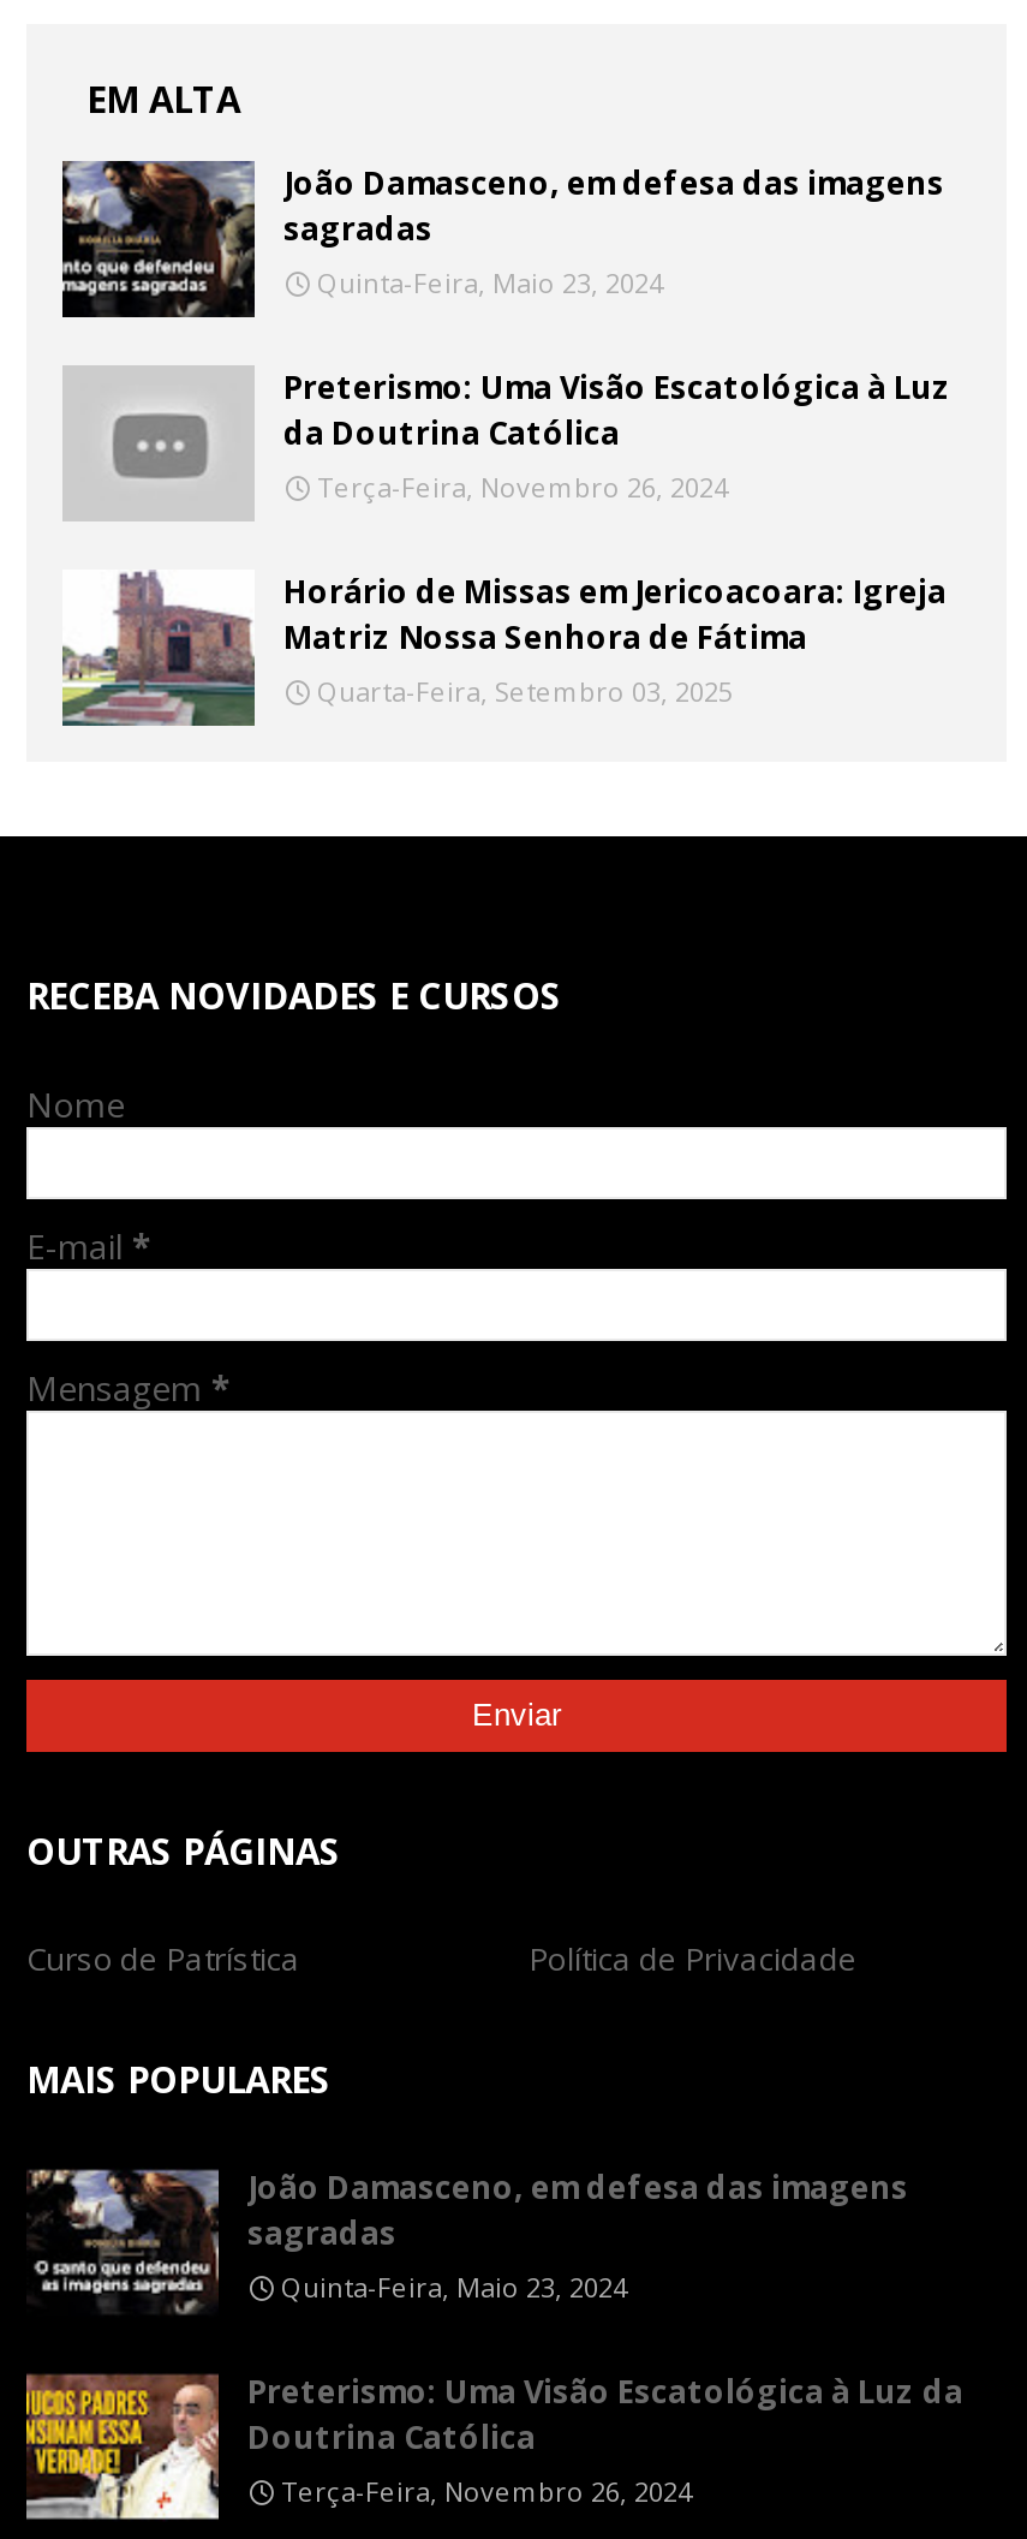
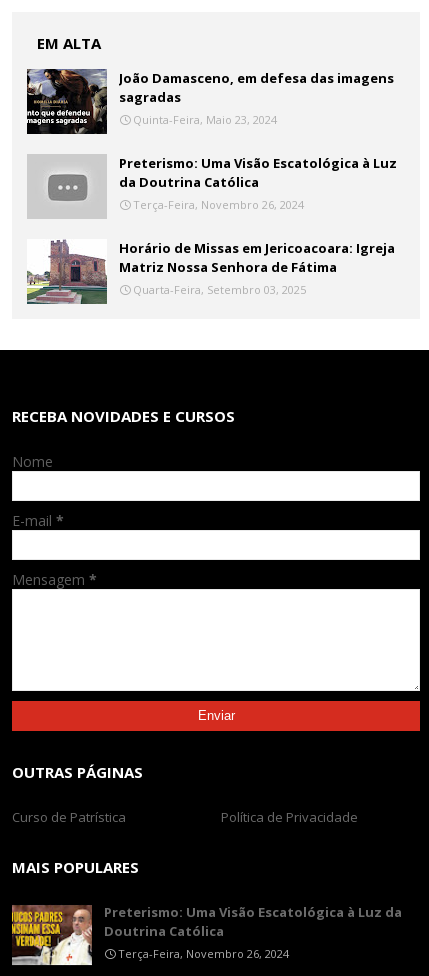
- [image]
- João Damasceno, em defesa das imagens
- sagradas
- Quinta-Feira, Maio 23, 2024
